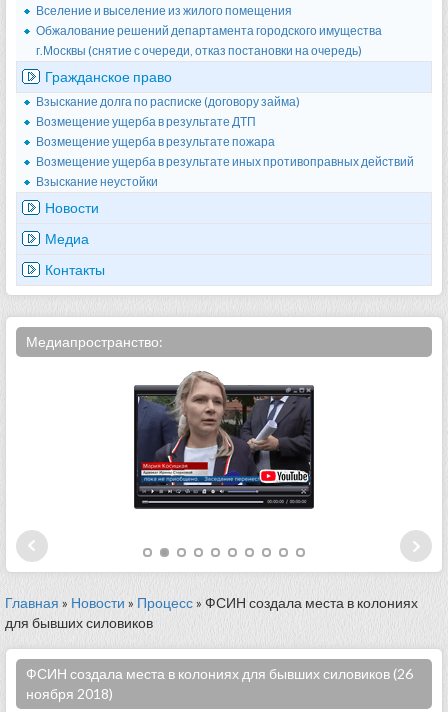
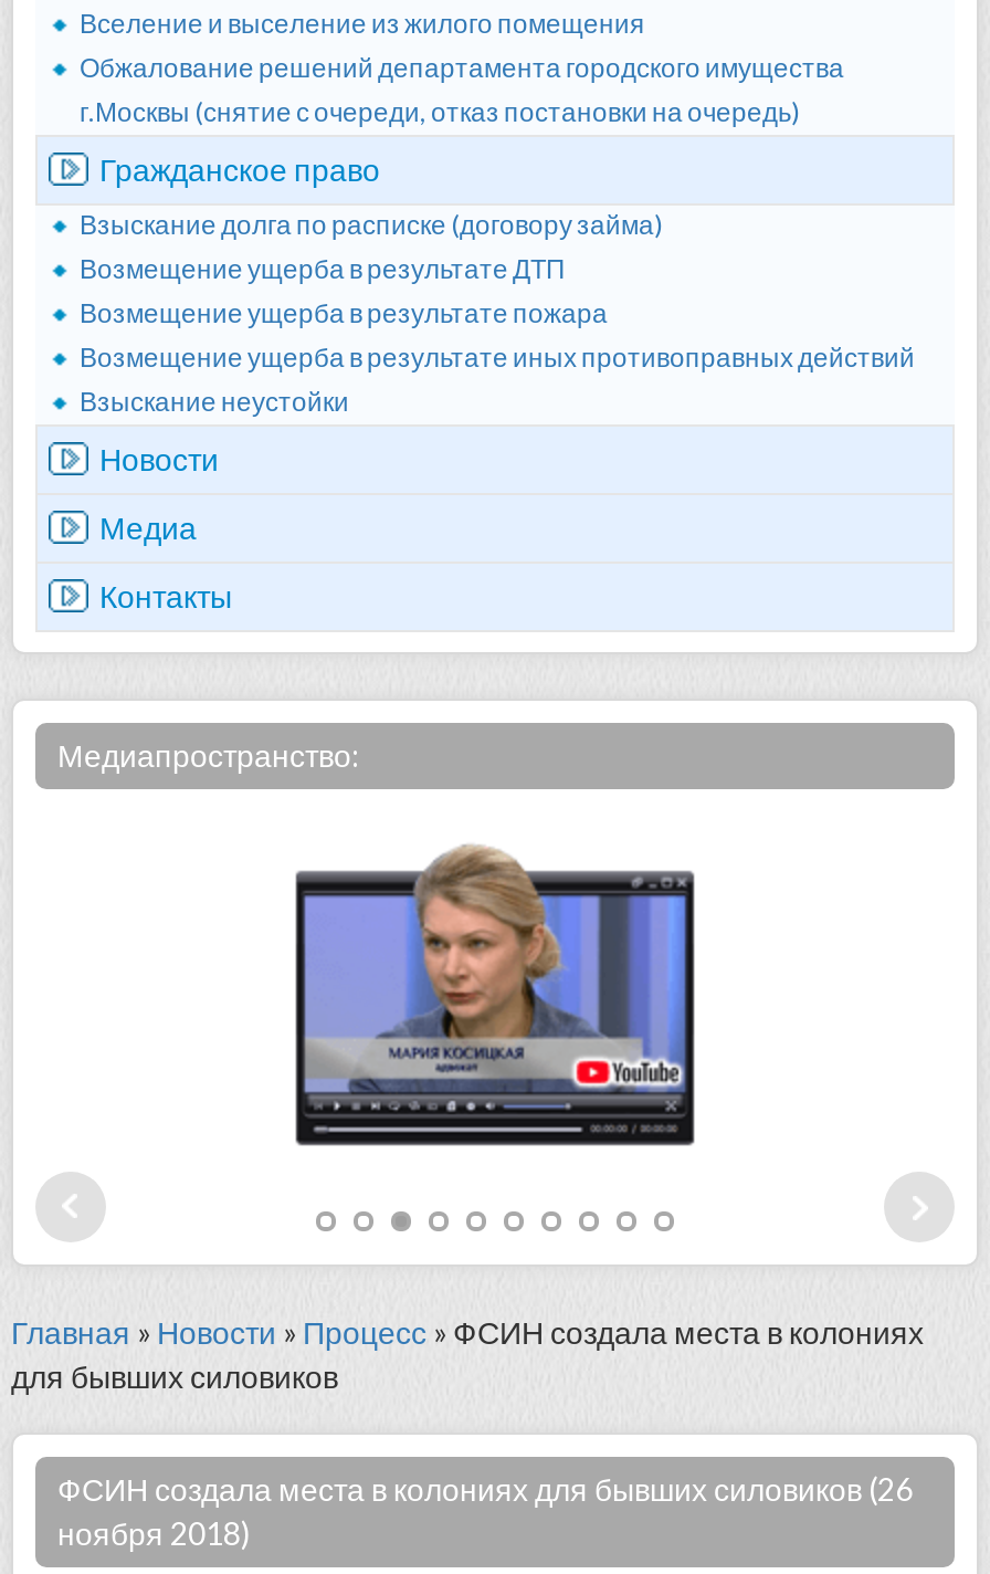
- [image]
+ [image]
